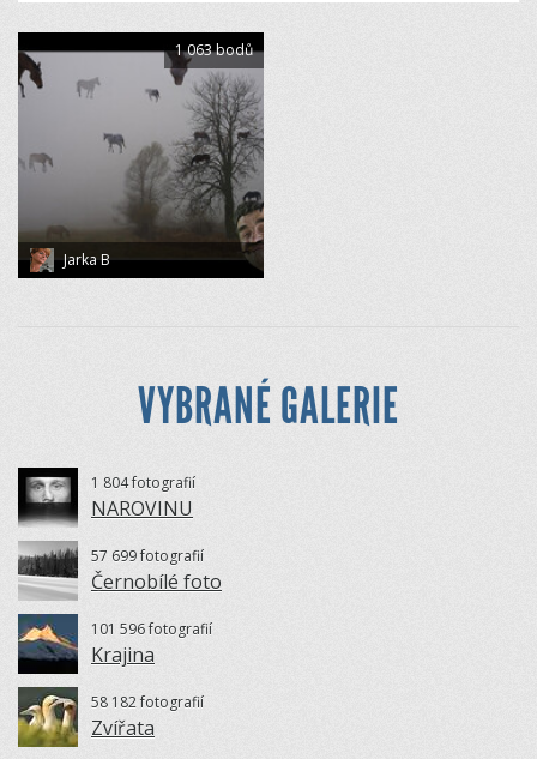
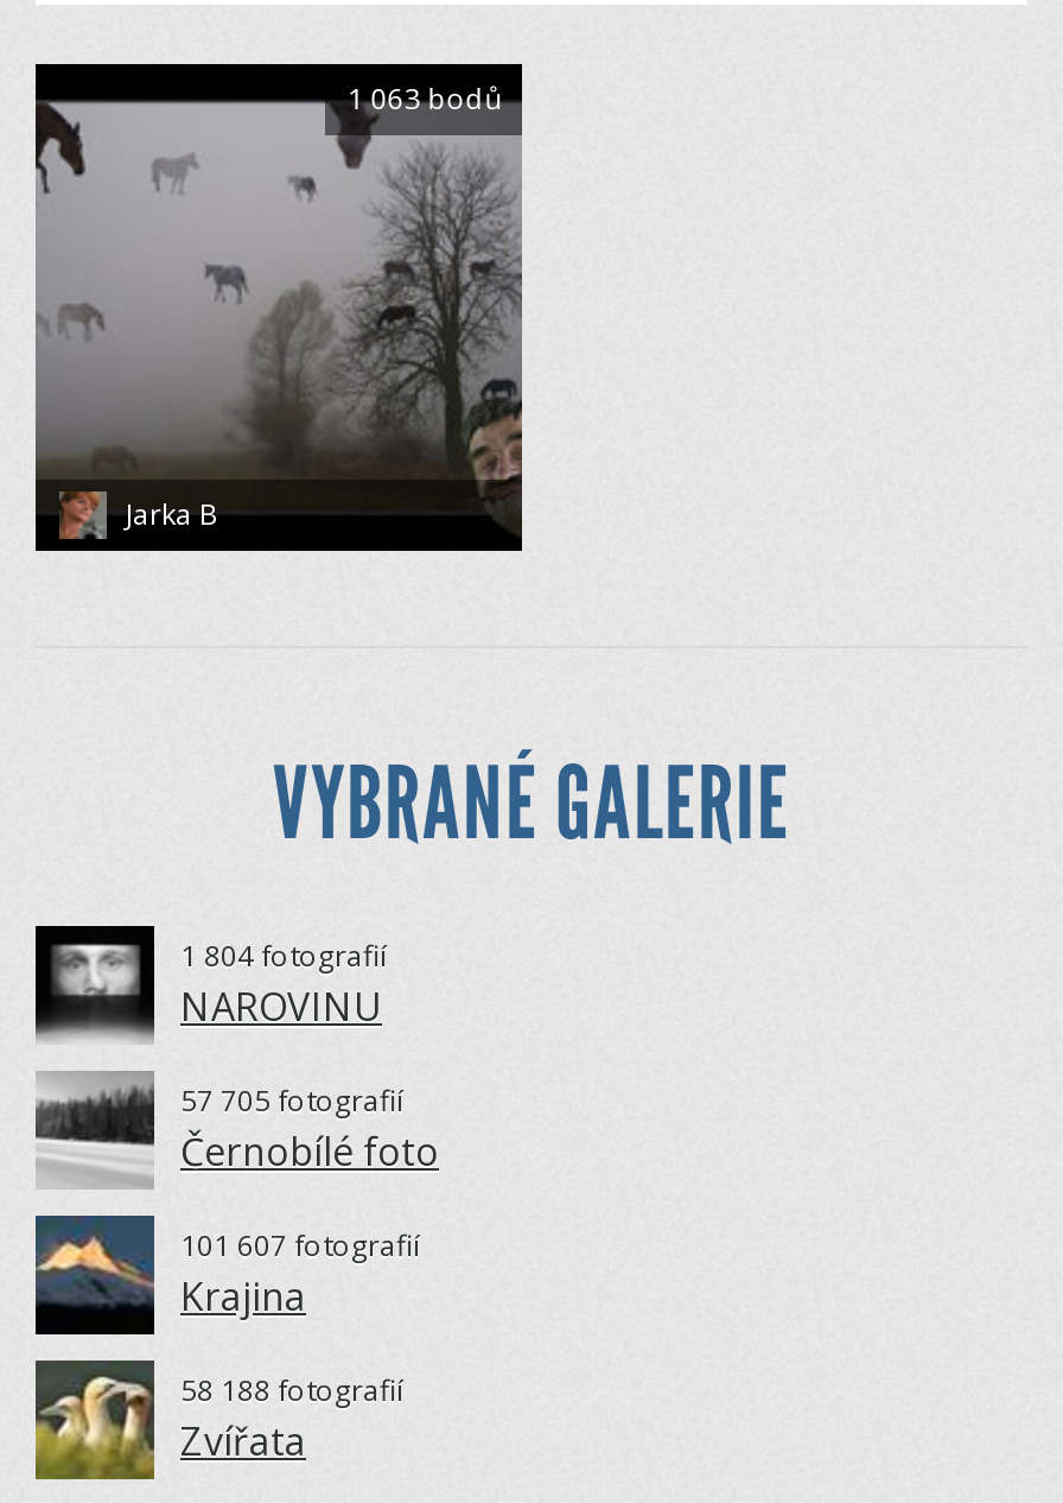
- 57 699 fotografií
+ 57 705 fotografií

- 101 596 fotografií
+ 101 607 fotografií

- 58 182 fotografií
+ 58 188 fotografií
